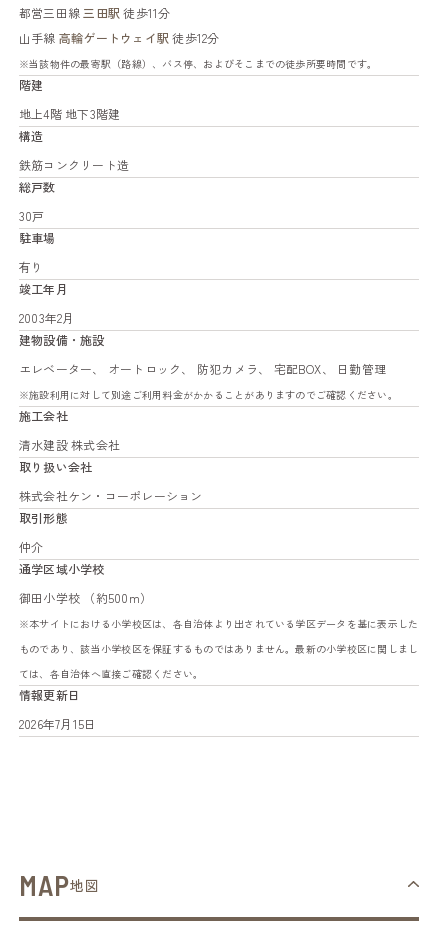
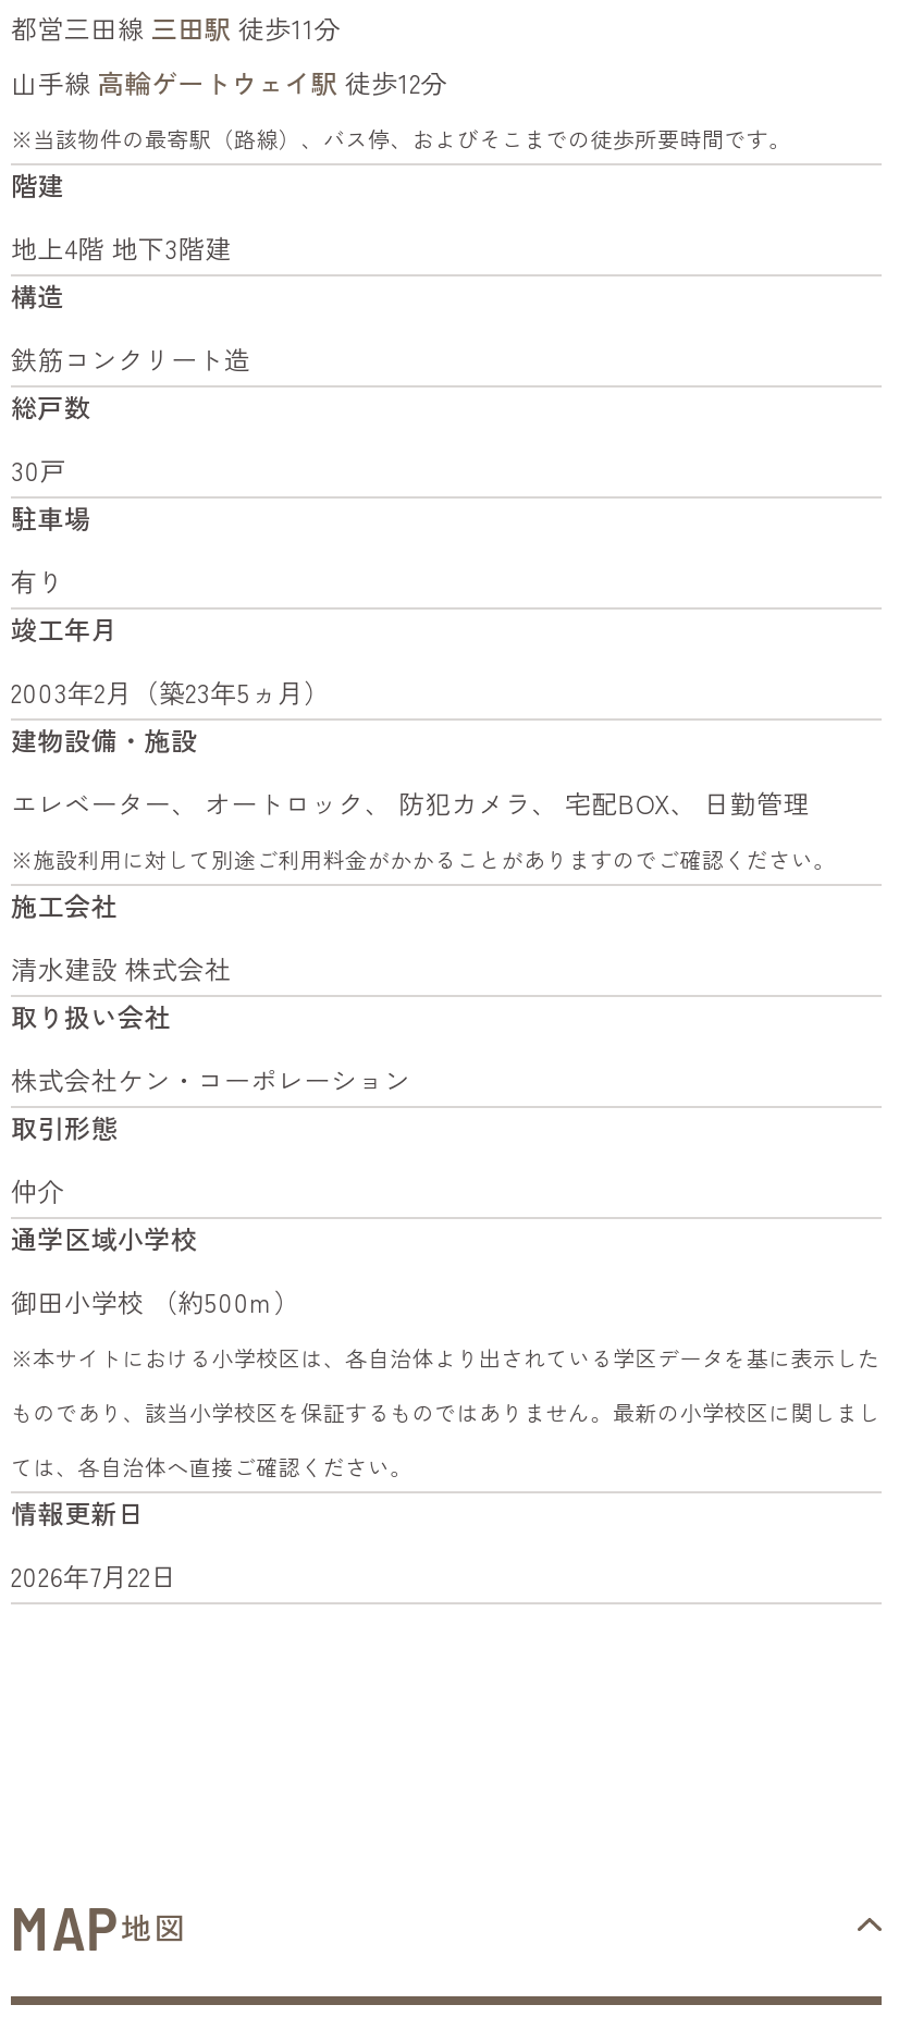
- 2003年2月
+ 2003年2月（築23年5ヵ月）

- 2026年7月15日
+ 2026年7月22日
